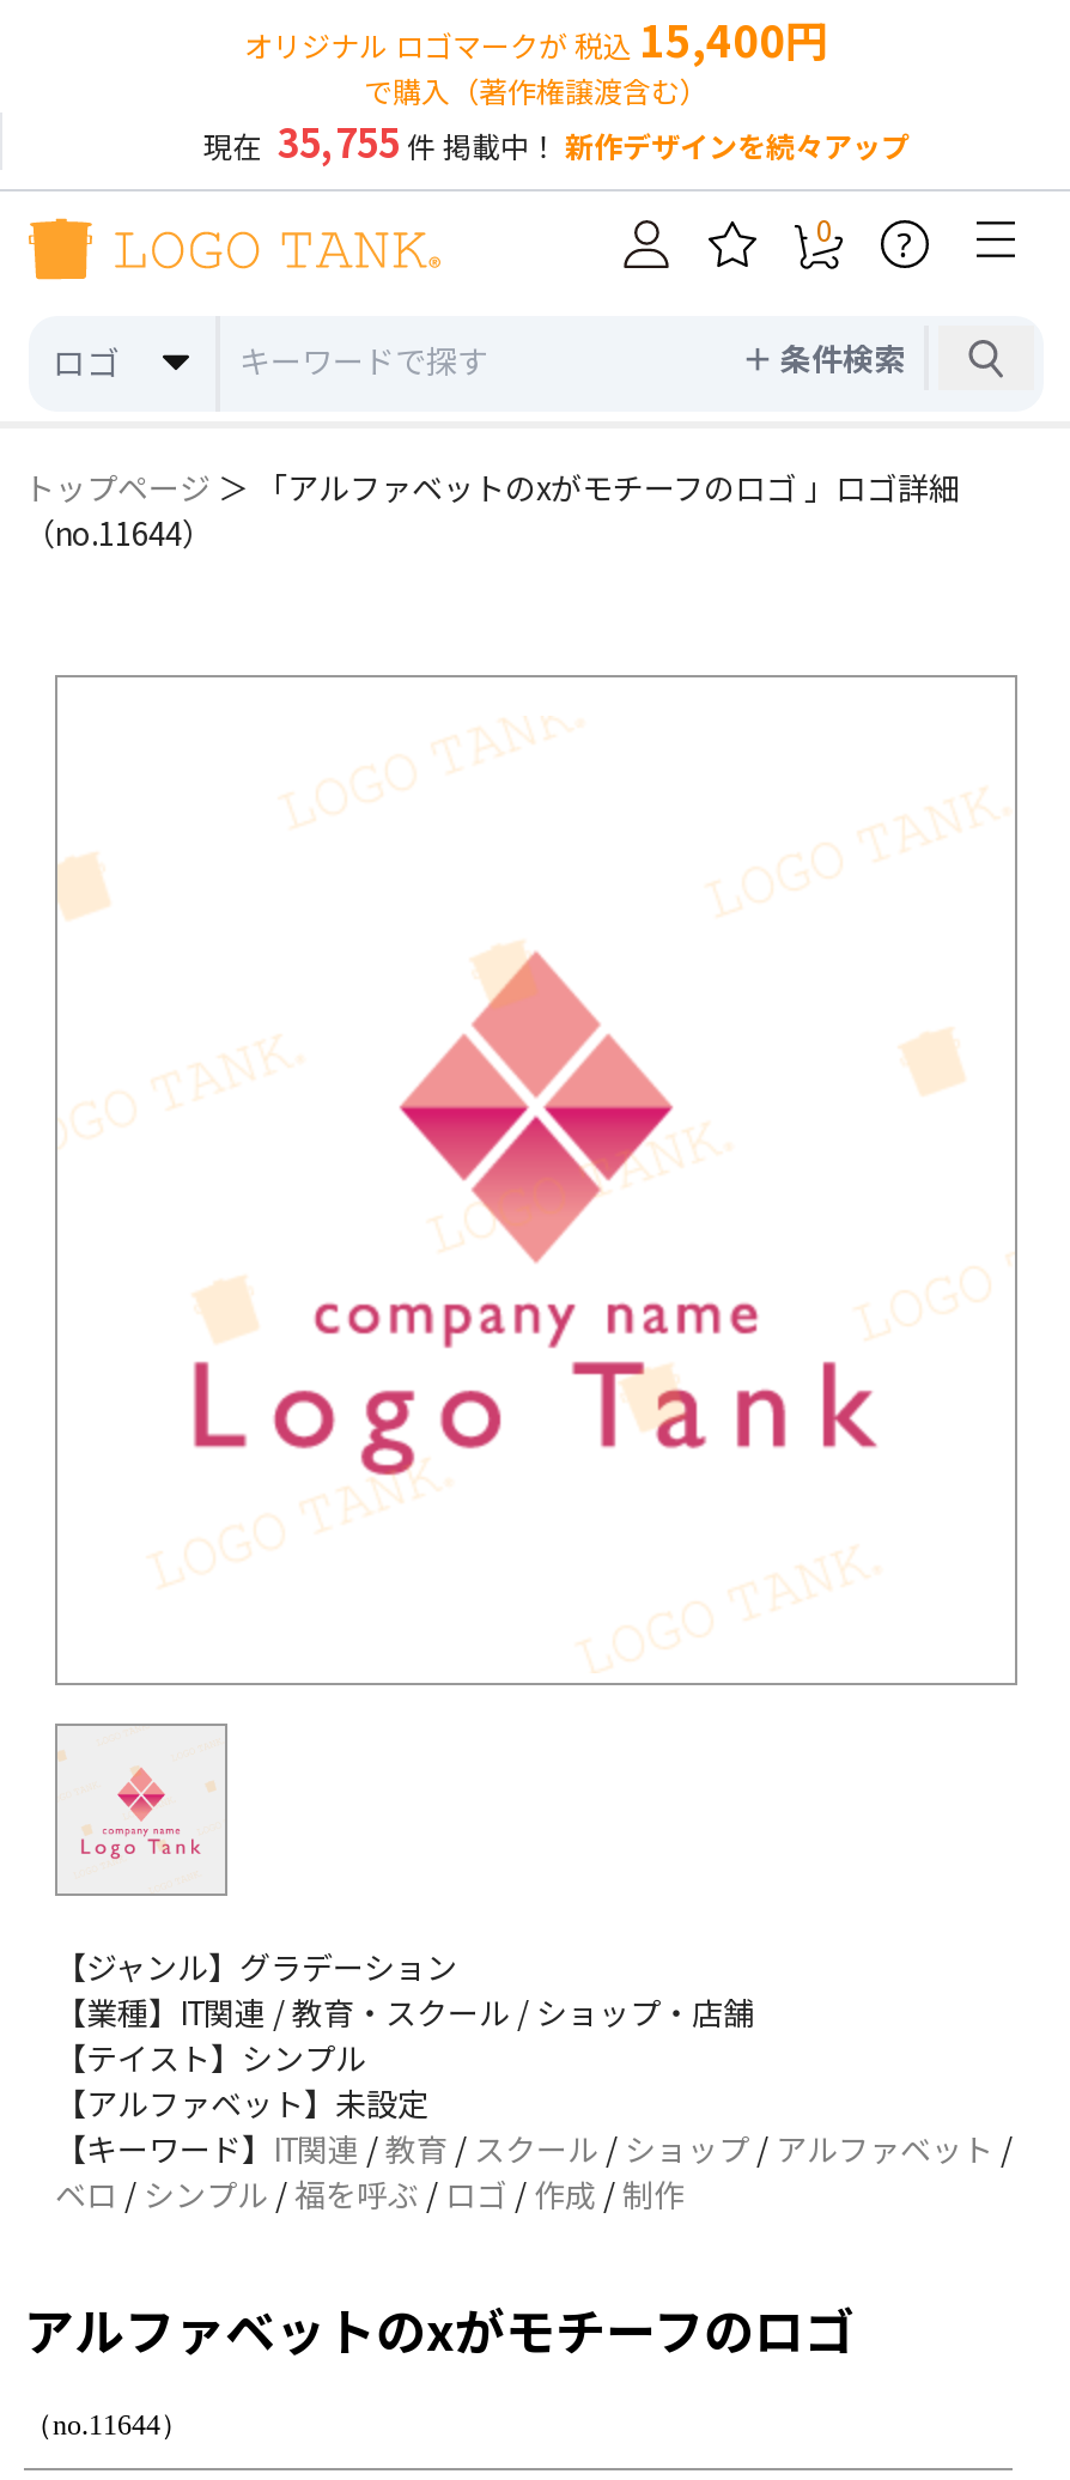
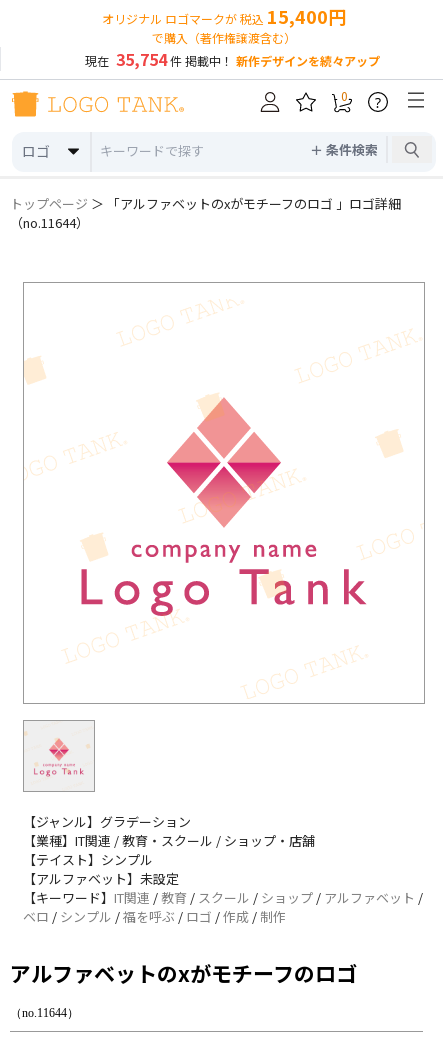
- 現在 35,755 件 掲載中！ 新作デザインを続々アップ
+ 現在 35,754 件 掲載中！ 新作デザインを続々アップ
